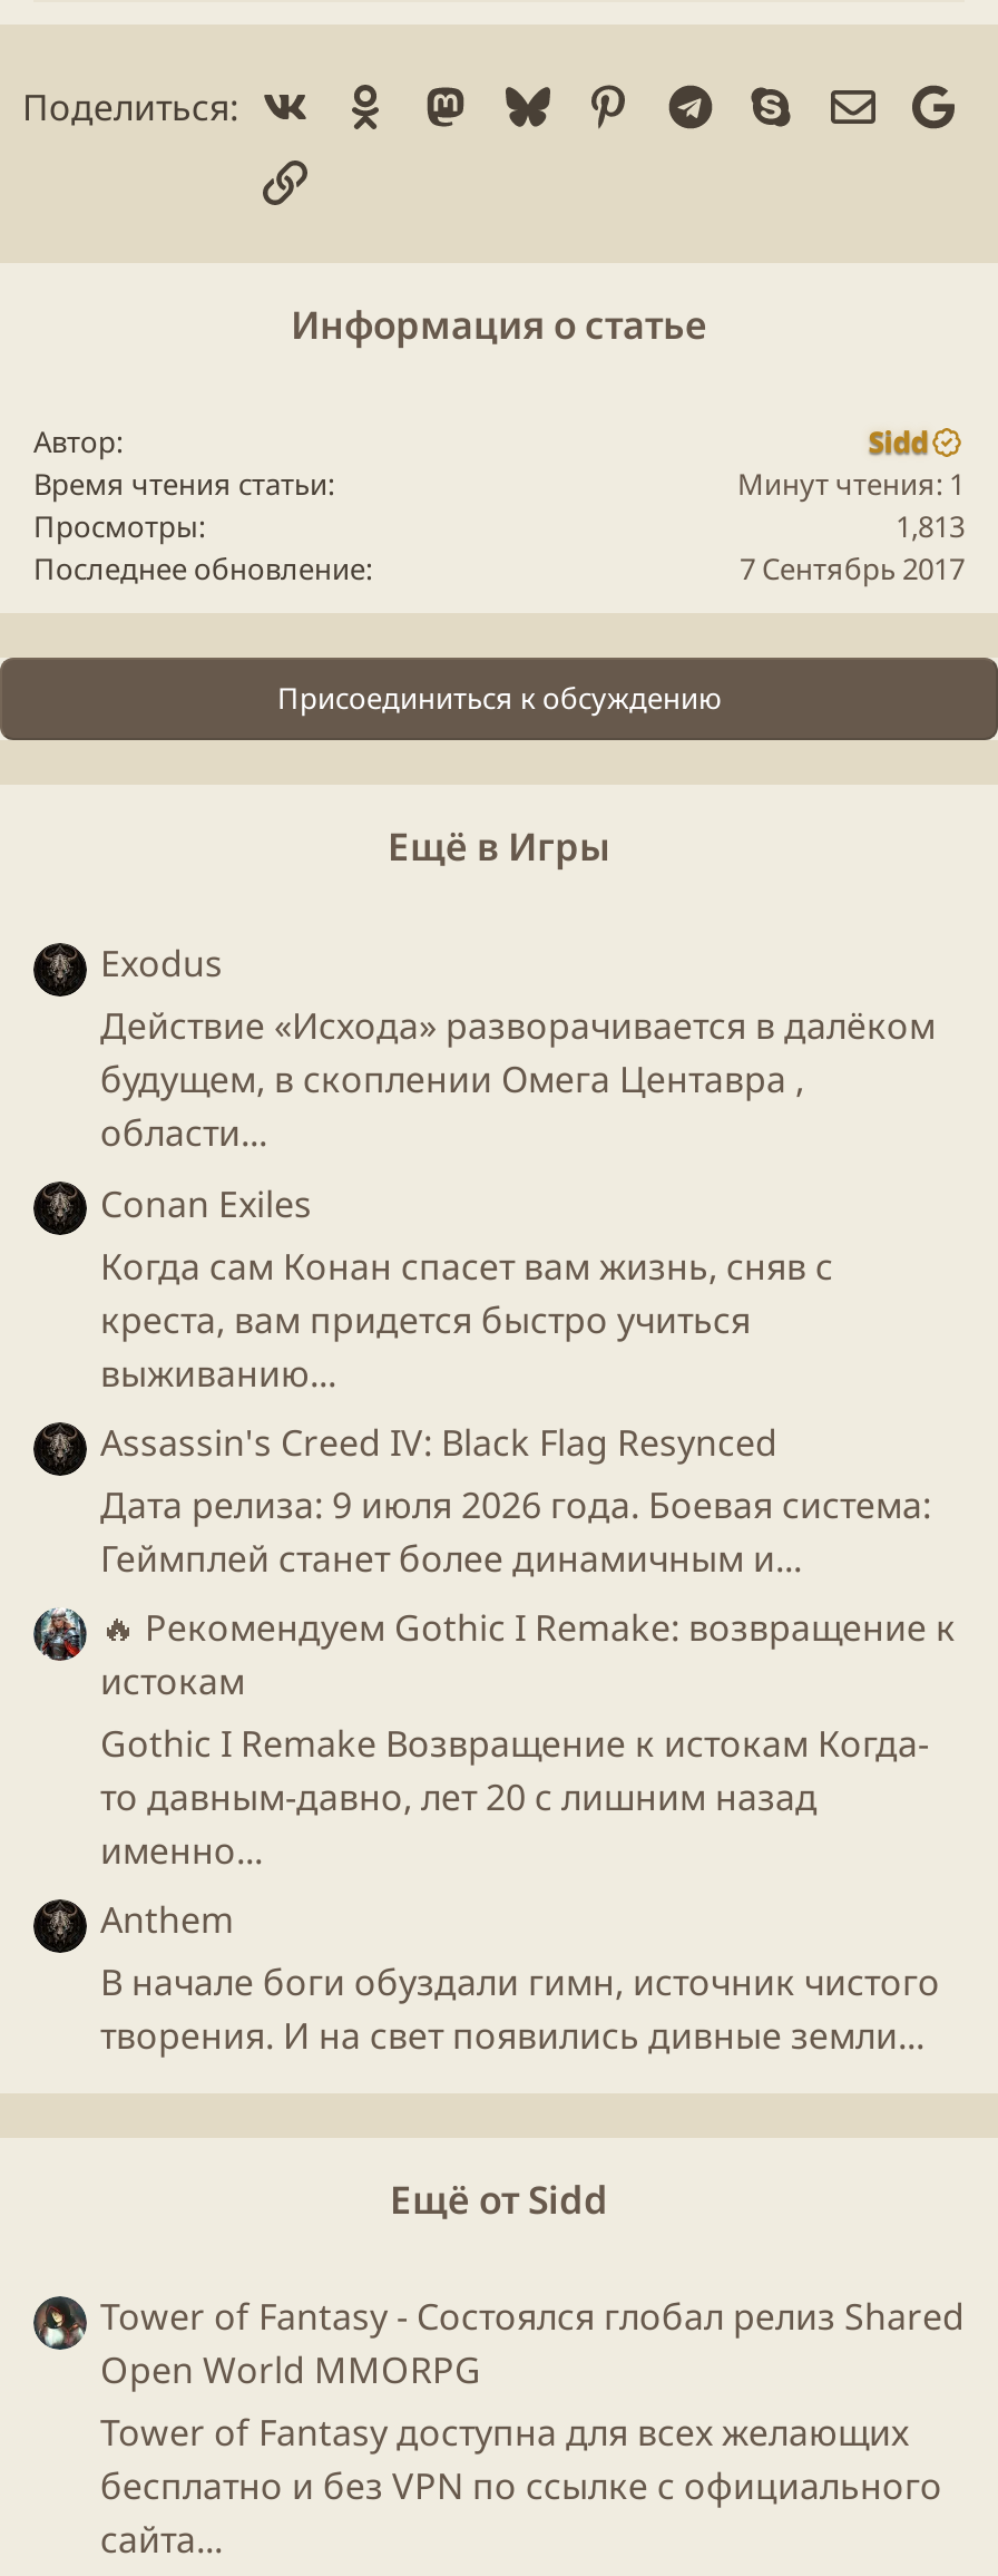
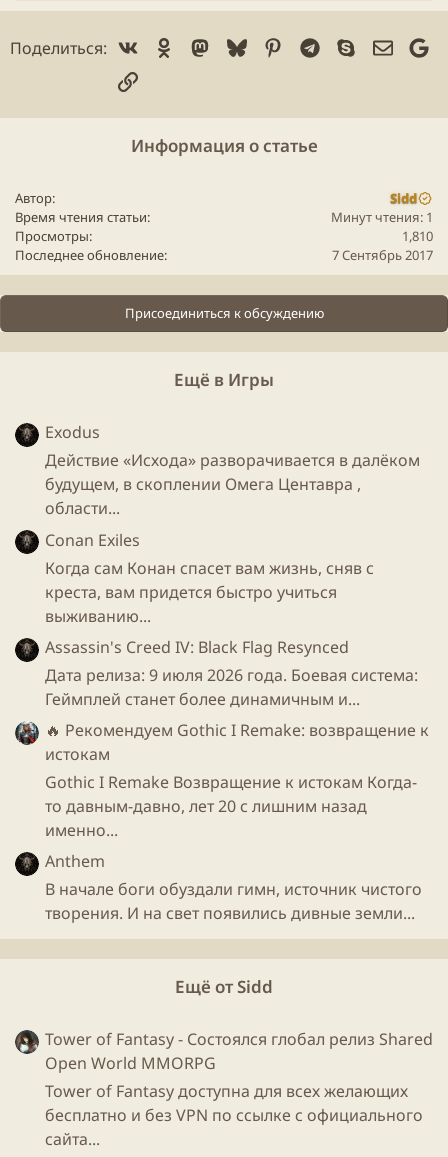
- 1,813
+ 1,810
